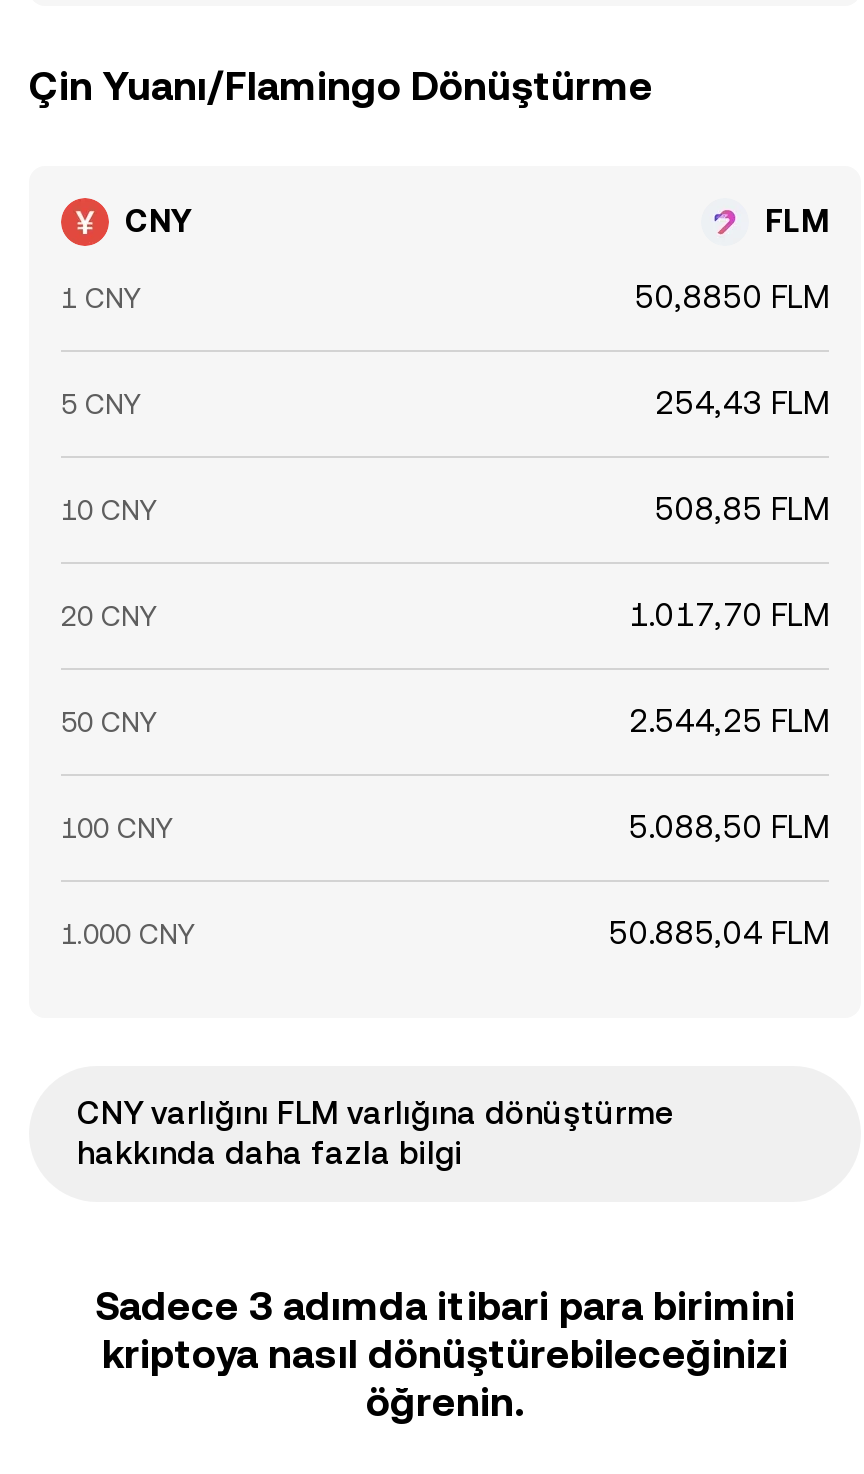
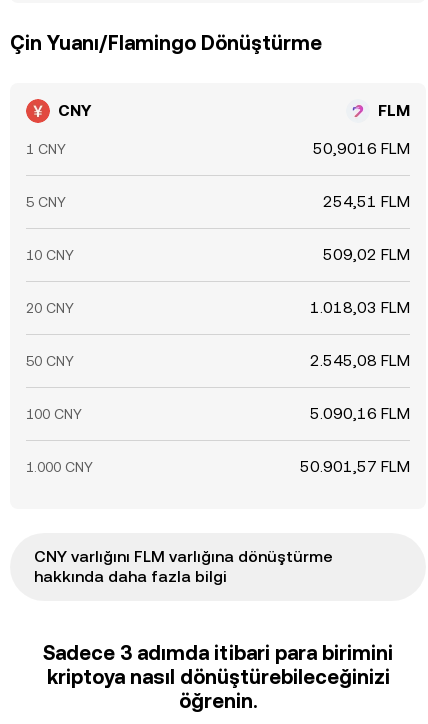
- 50,8850 FLM
+ 50,9016 FLM

- 254,43 FLM
+ 254,51 FLM

- 508,85 FLM
+ 509,02 FLM

- 1.017,70 FLM
+ 1.018,03 FLM

- 2.544,25 FLM
+ 2.545,08 FLM

- 5.088,50 FLM
+ 5.090,16 FLM

- 50.885,04 FLM
+ 50.901,57 FLM
